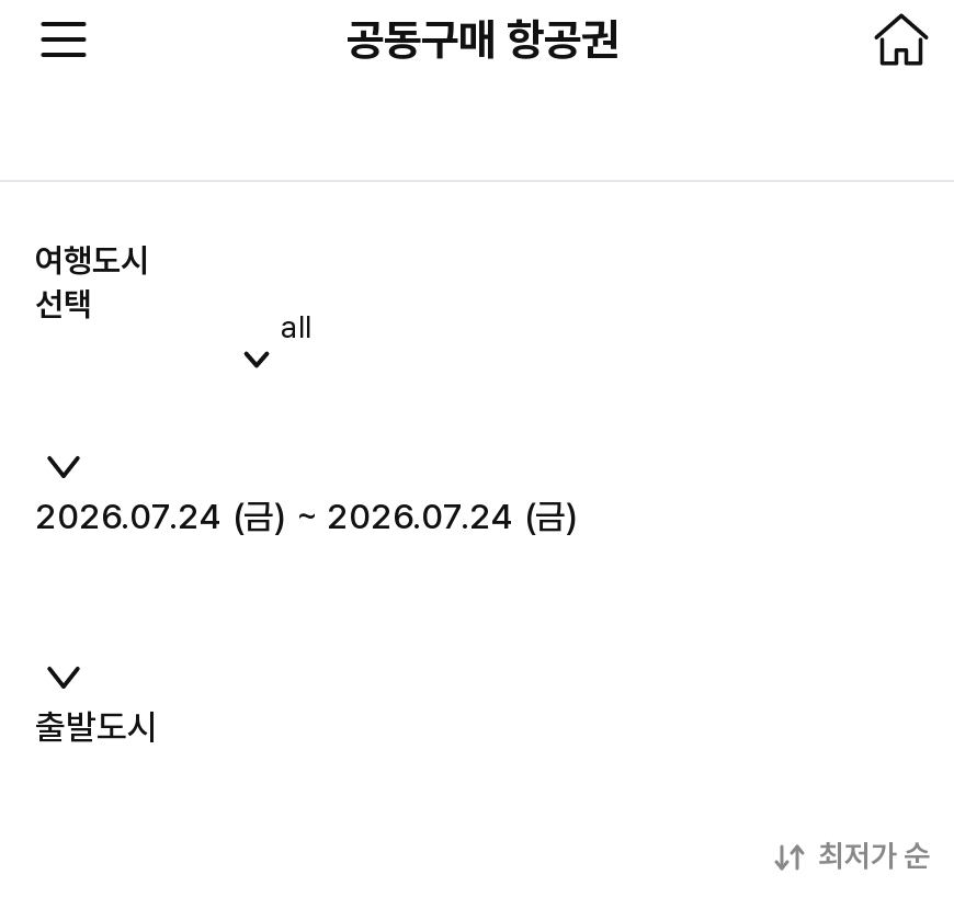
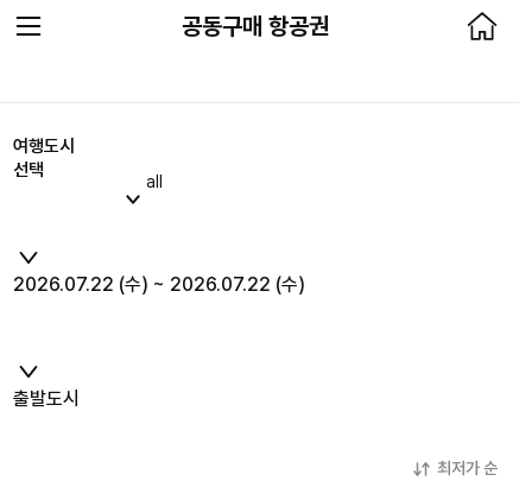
- 2026.07.24 (금) ~ 2026.07.24 (금)
+ 2026.07.22 (수) ~ 2026.07.22 (수)
